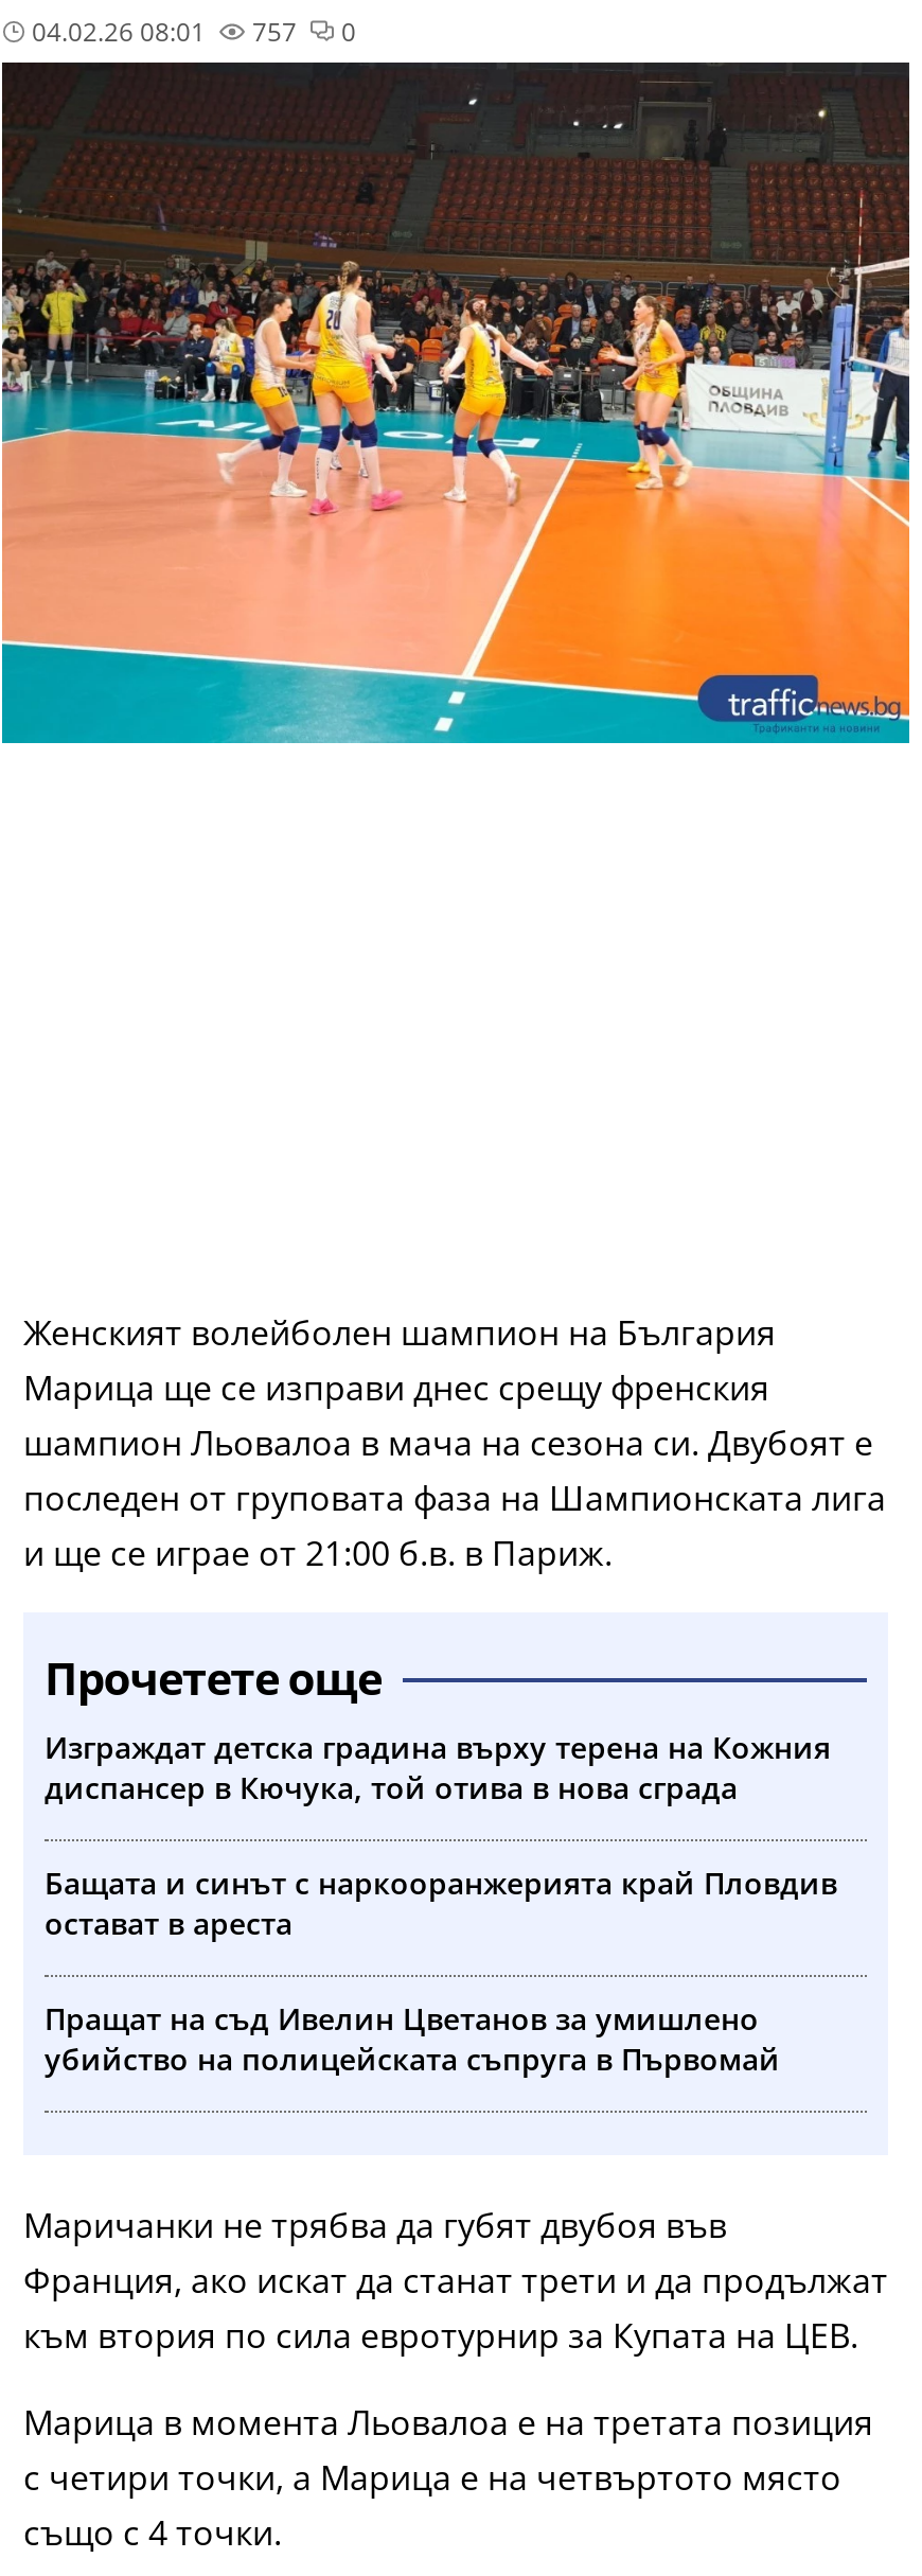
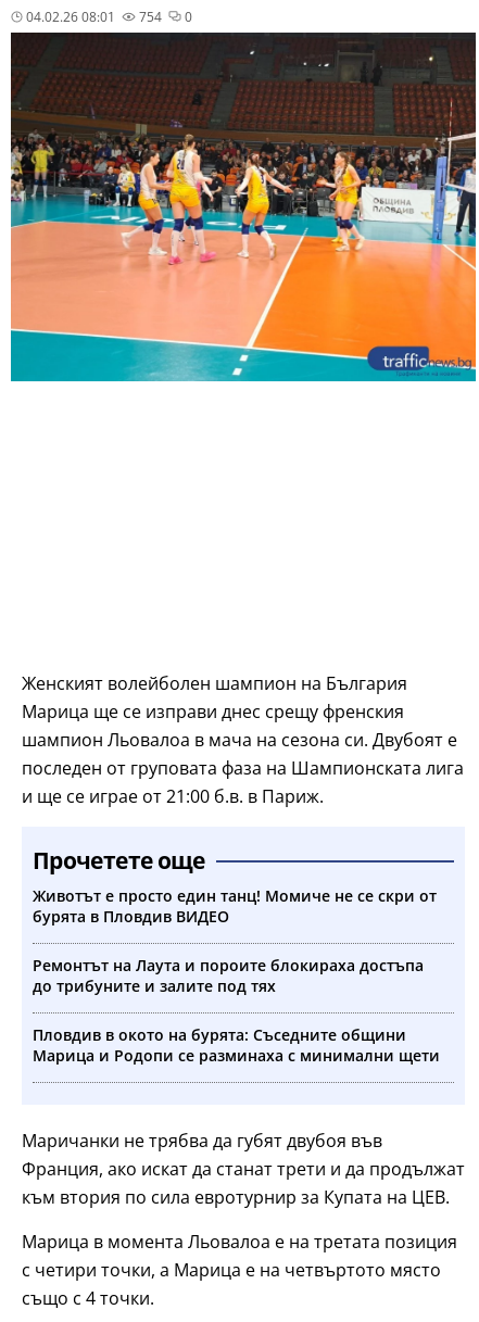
- 757
+ 754

- Изграждат детска градина върху терена на Кожния
- диспансер в Кючука, той отива в нова сграда
+ Животът е просто един танц! Момиче не се скри от
+ бурята в Пловдив ВИДЕО

- Бащата и синът с наркооранжерията край Пловдив
- остават в ареста
+ Ремонтът на Лаута и пороите блокираха достъпа
+ до трибуните и залите под тях

- Пращат на съд Ивелин Цветанов за умишлено
- убийство на полицейската съпруга в Първомай
+ Пловдив в окото на бурята: Съседните общини
+ Марица и Родопи се разминаха с минимални щети
